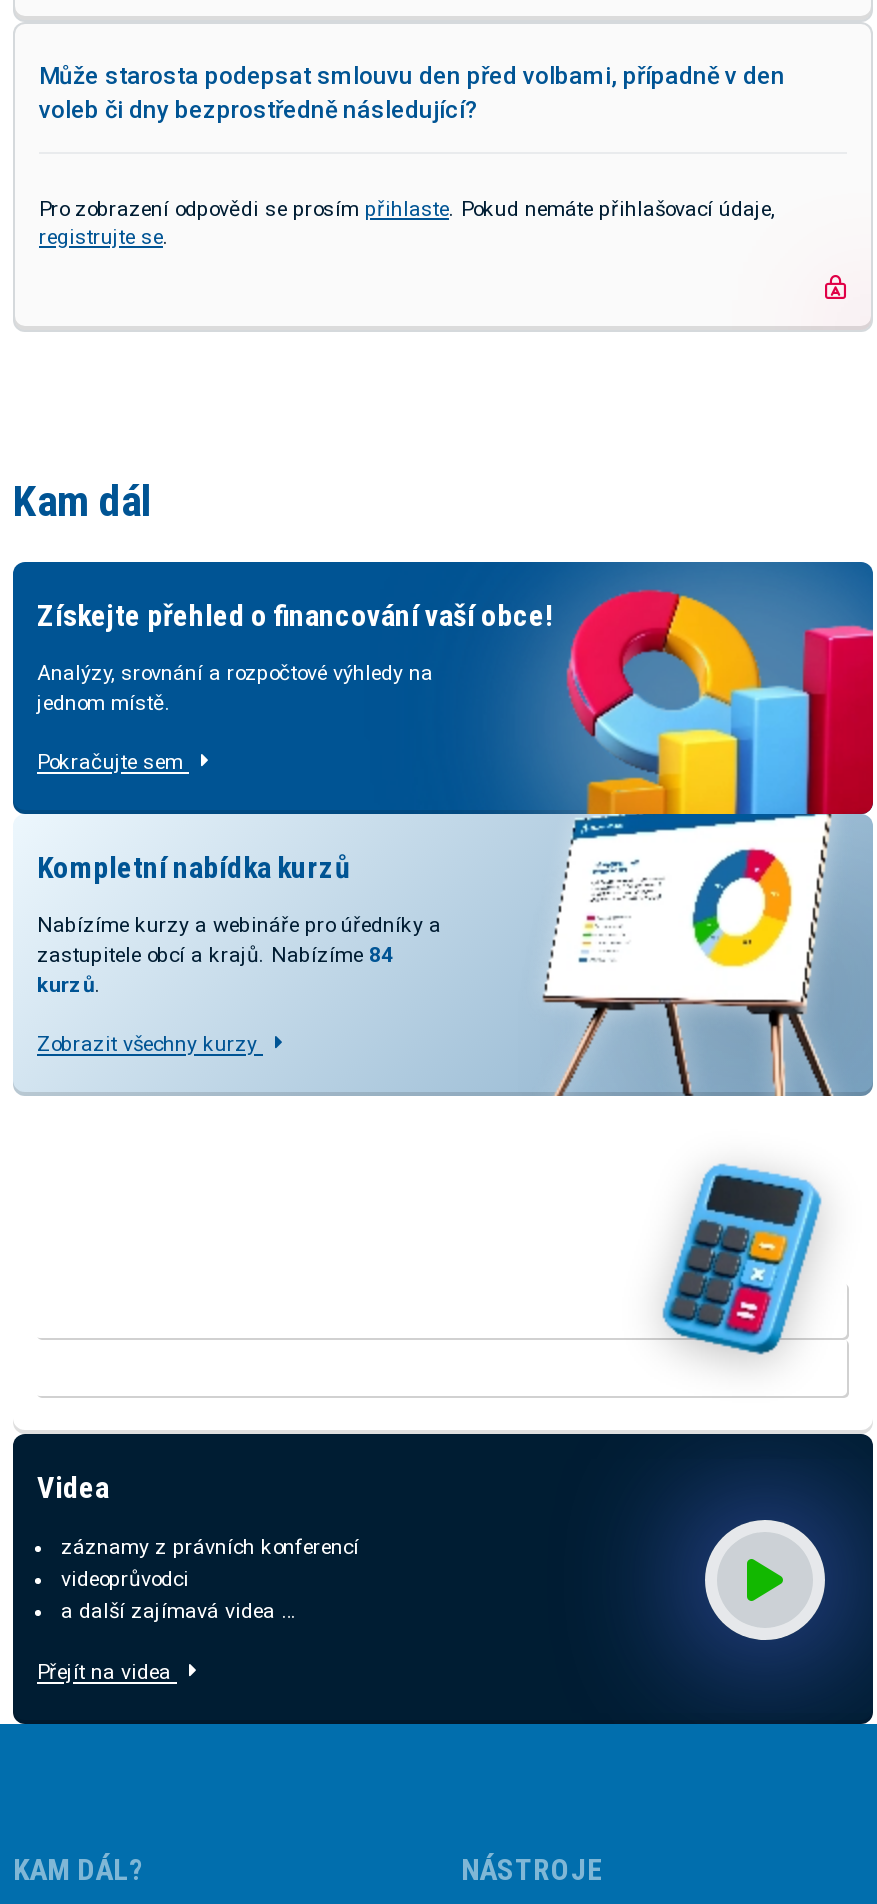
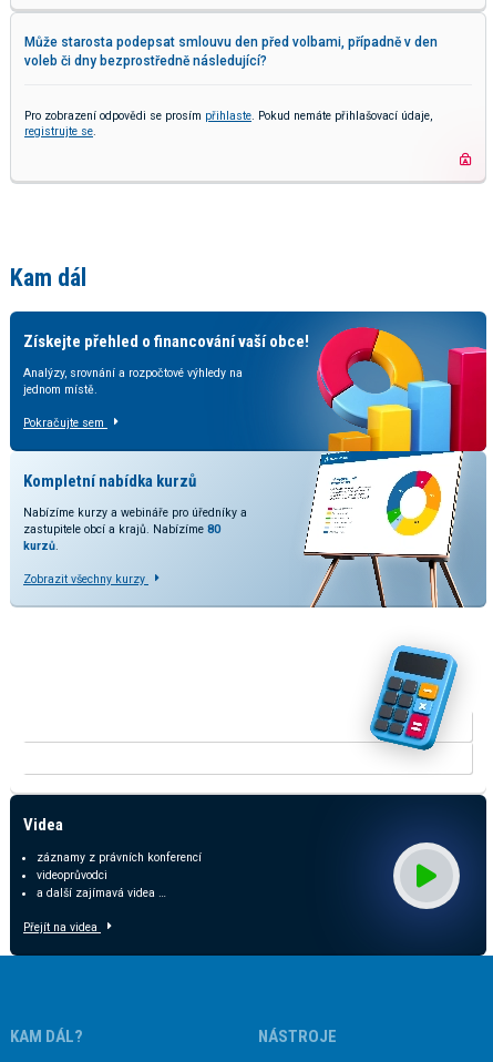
- zastupitele obcí a krajů. Nabízíme 84
+ zastupitele obcí a krajů. Nabízíme 80
